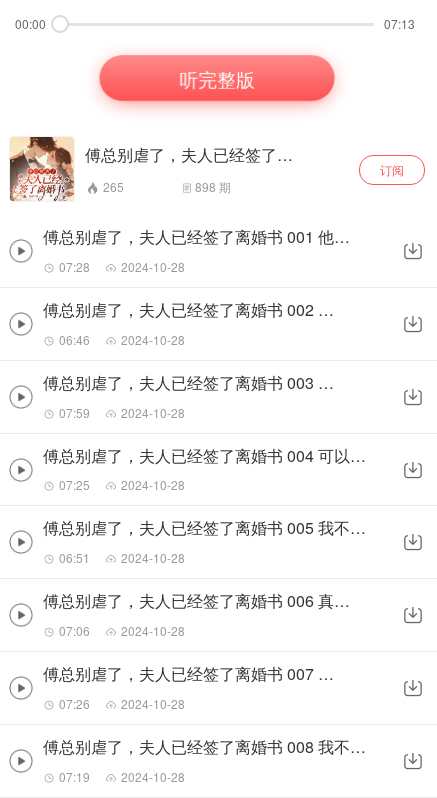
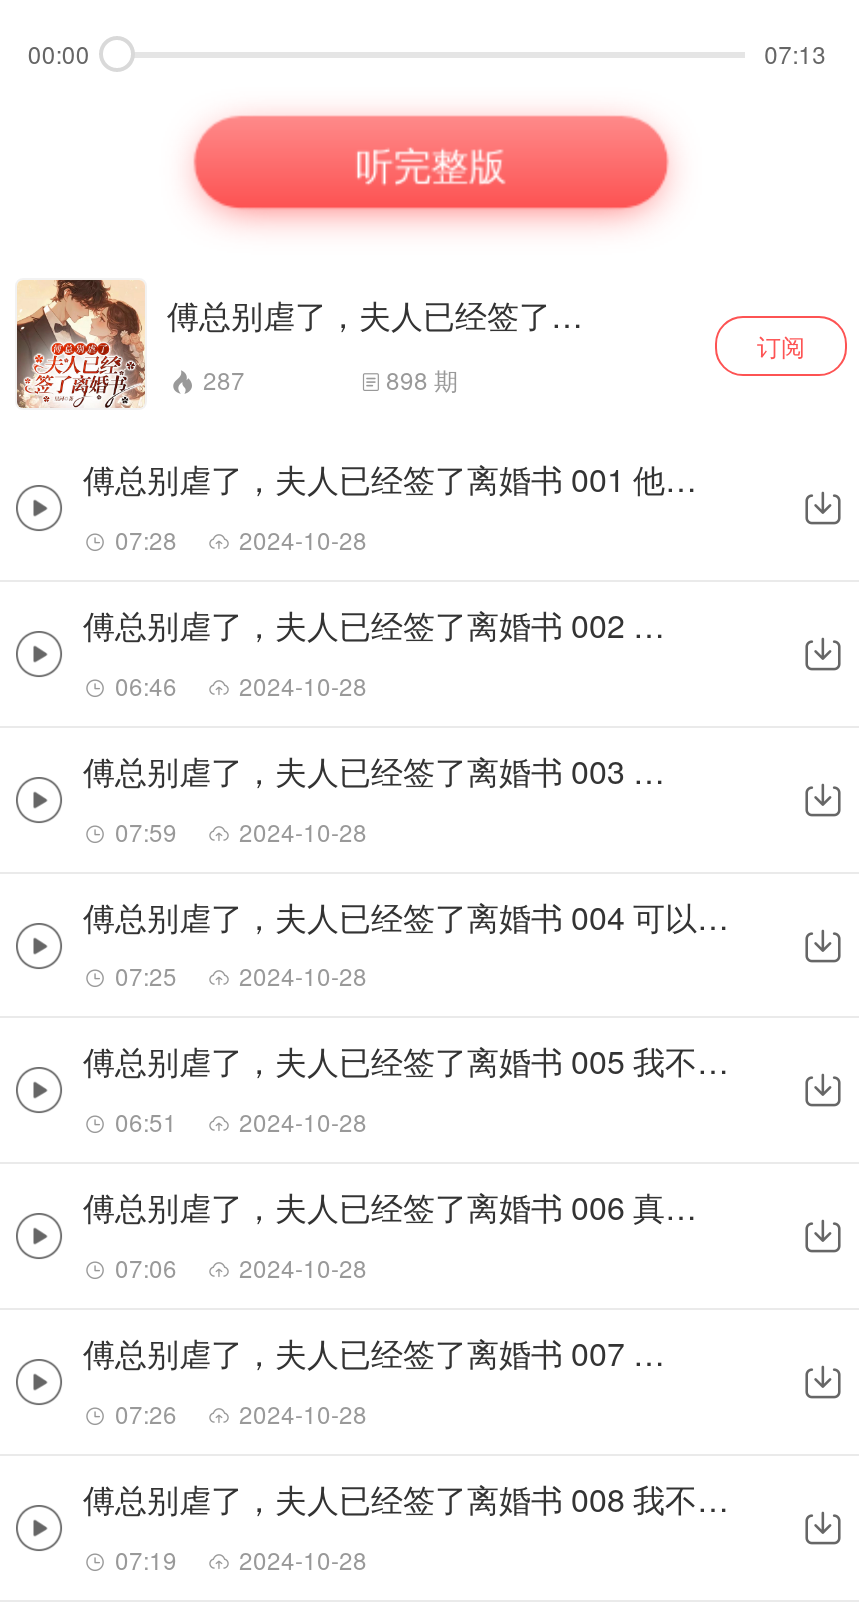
- 265
+ 287
